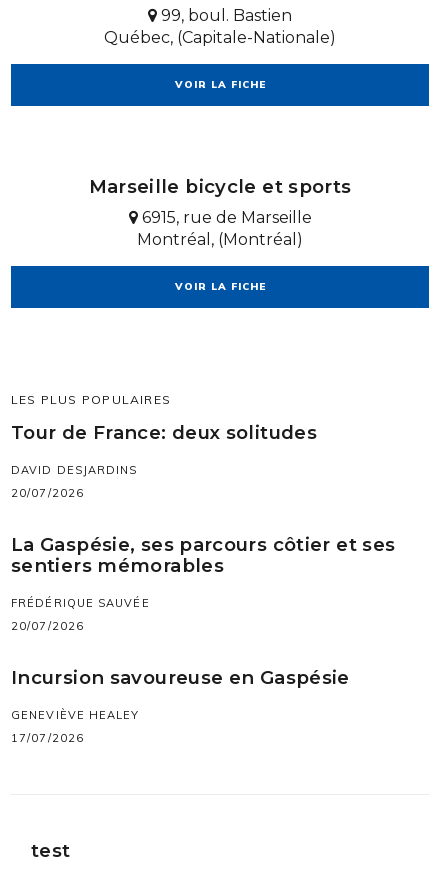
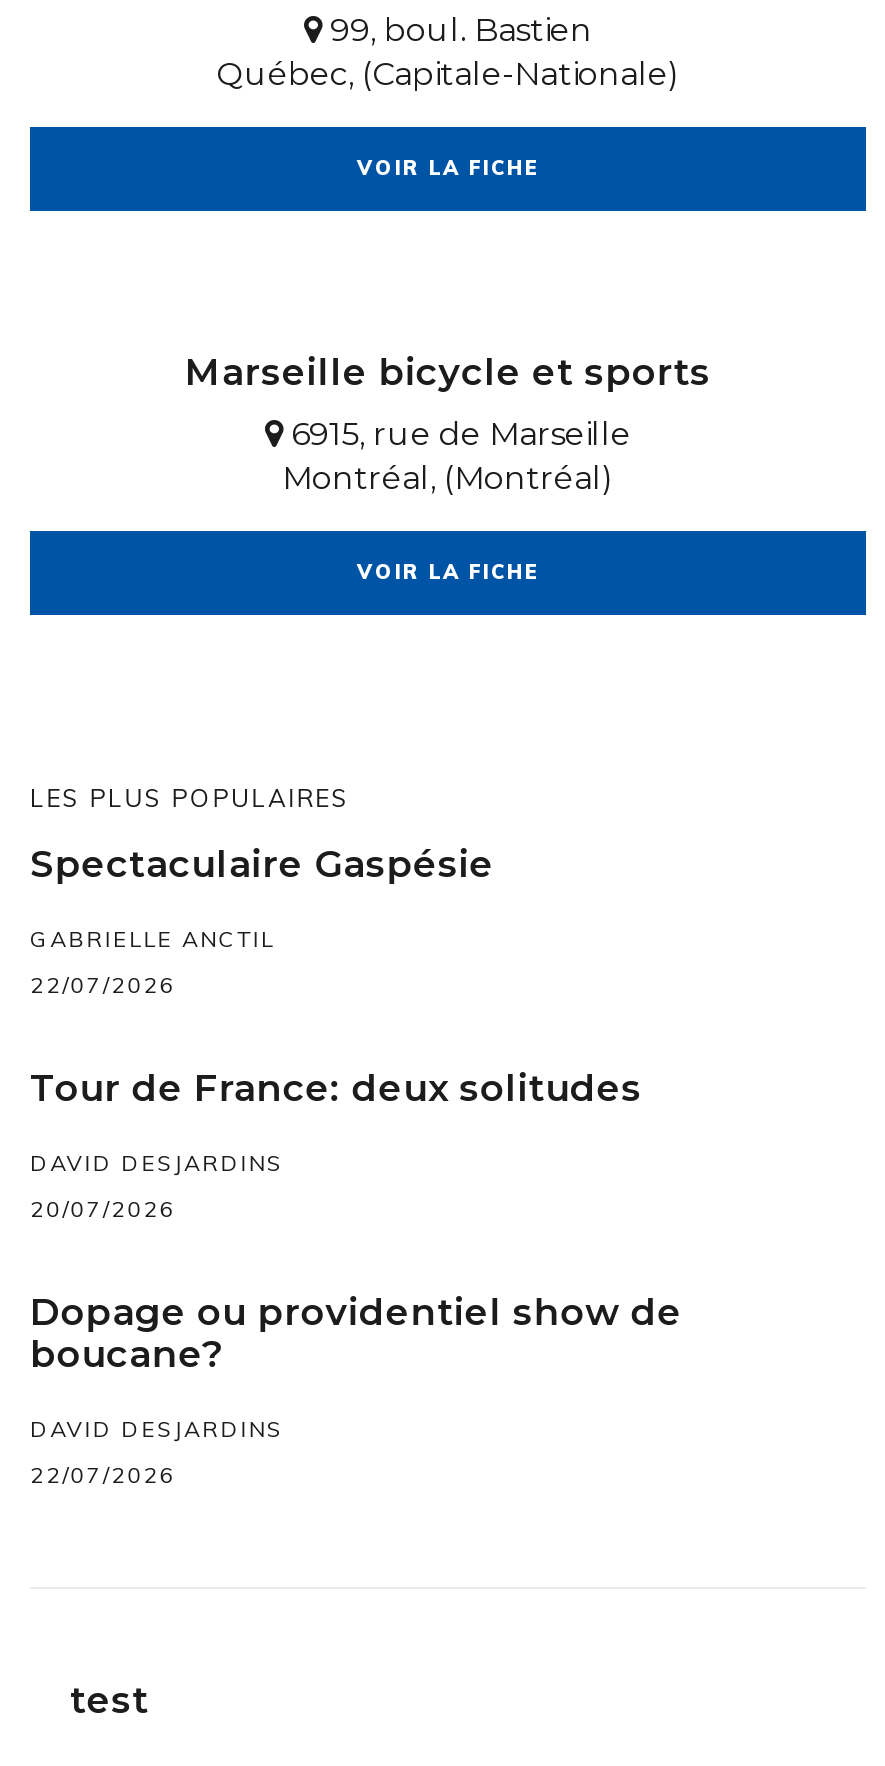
+ Spectaculaire Gaspésie
+ GABRIELLE ANCTIL
+ 22/07/2026

moved down: Tour de France: deux solitudes | DAVID DESJARDINS | 20/07/2026

- La Gaspésie, ses parcours côtier et ses
- sentiers mémorables
- FRÉDÉRIQUE SAUVÉE
- 20/07/2026
- Incursion savoureuse en Gaspésie
- GENEVIÈVE HEALEY
- 17/07/2026
+ Dopage ou providentiel show de
+ boucane?
+ DAVID DESJARDINS
+ 22/07/2026
